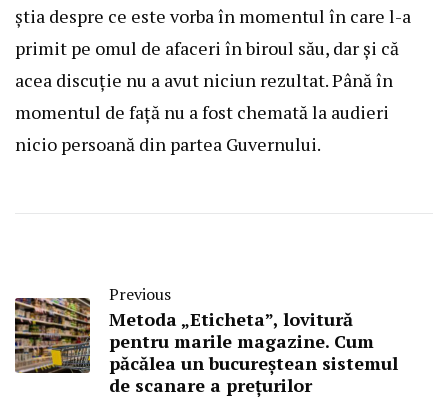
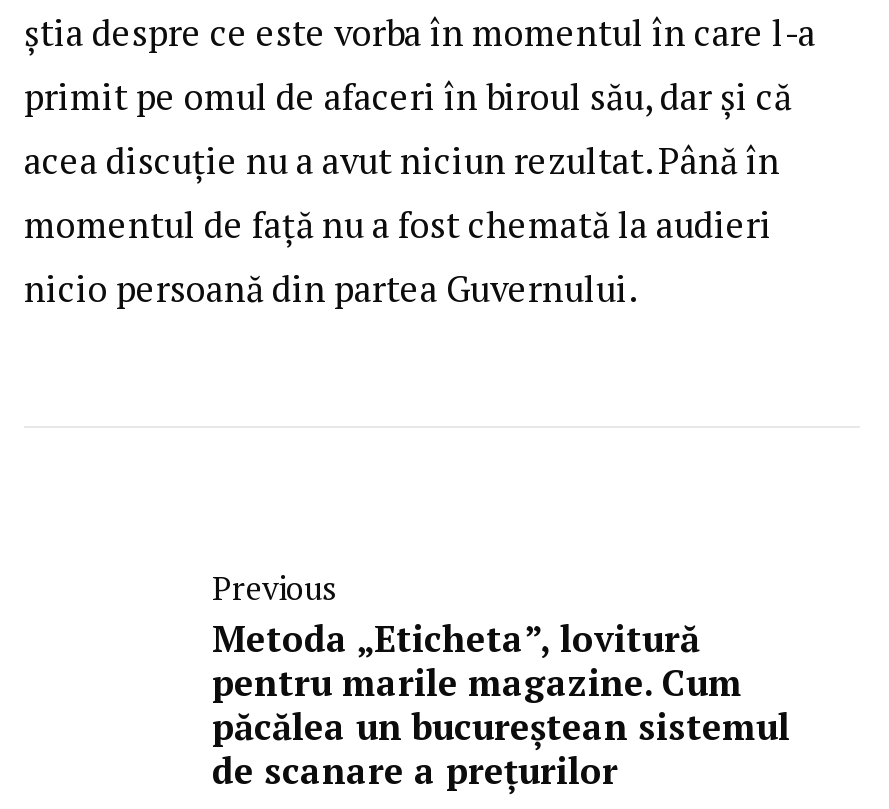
- [image]
